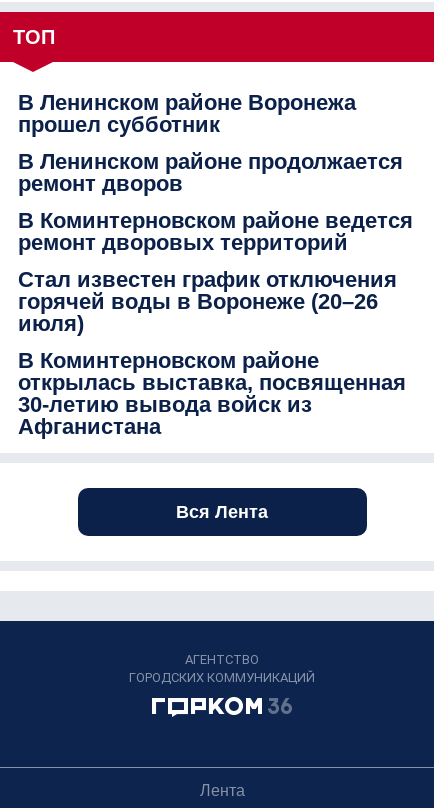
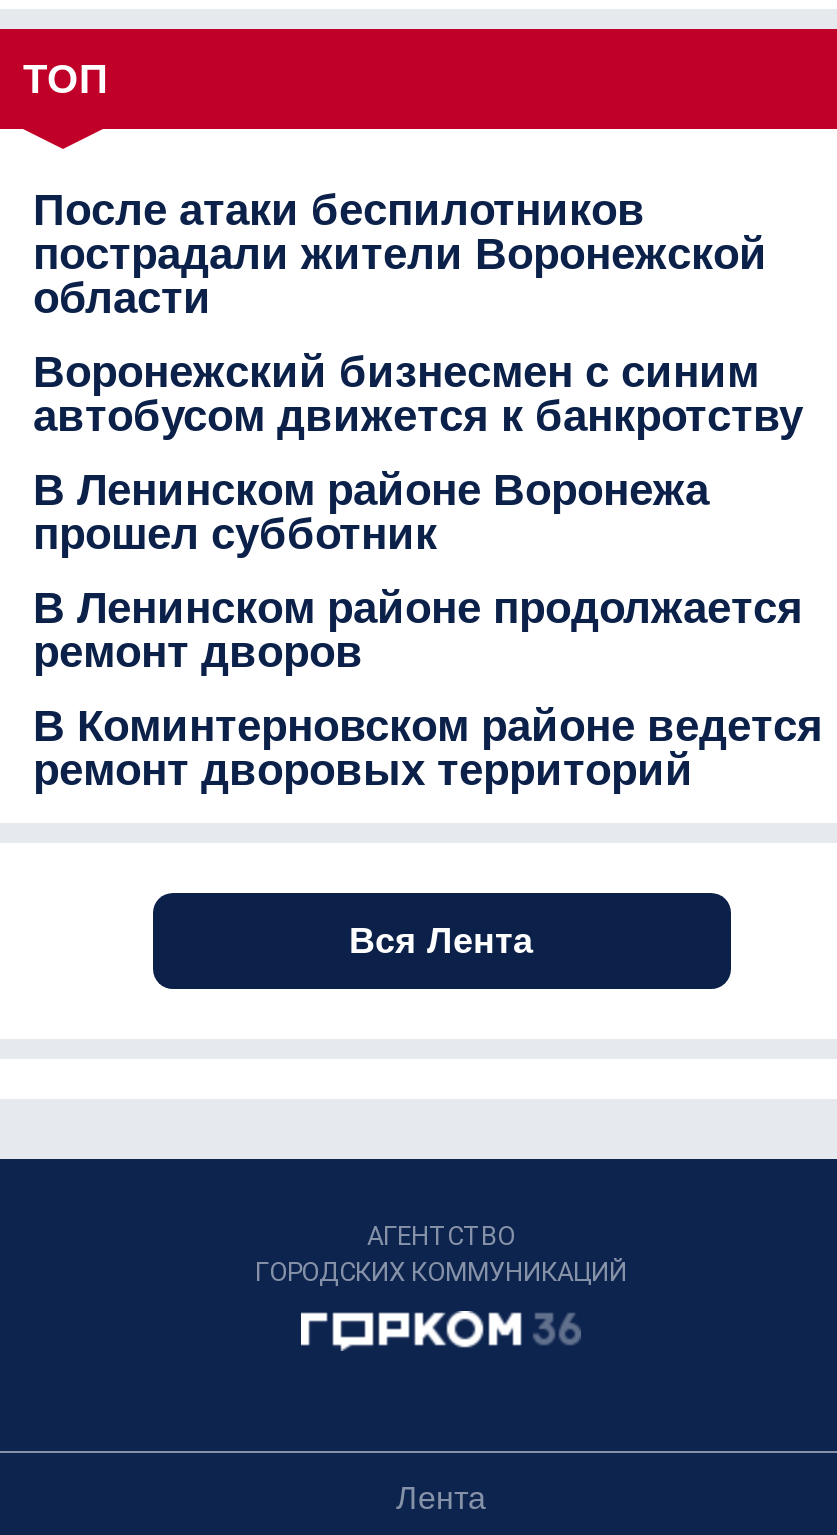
+ После атаки беспилотников
+ пострадали жители Воронежской
+ области
+ Воронежский бизнесмен с синим
+ автобусом движется к банкротству

moved down: В Ленинском районе Воронежа | прошел субботник | В Ленинском районе продолжается | ремонт дворов | В Коминтерновском районе ведется | ремонт дворовых территорий

- Стал известен график отключения
- горячей воды в Воронеже (20–26
- июля)
- В Коминтерновском районе
- открылась выставка, посвященная
- 30-летию вывода войск из
- Афганистана
